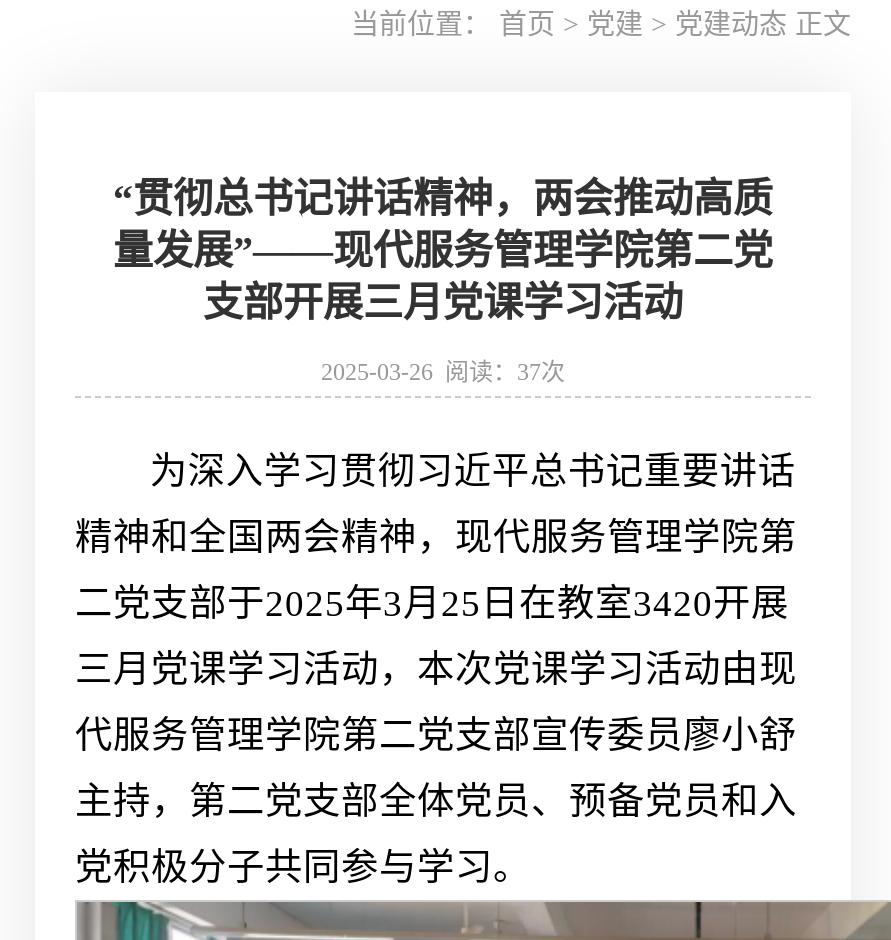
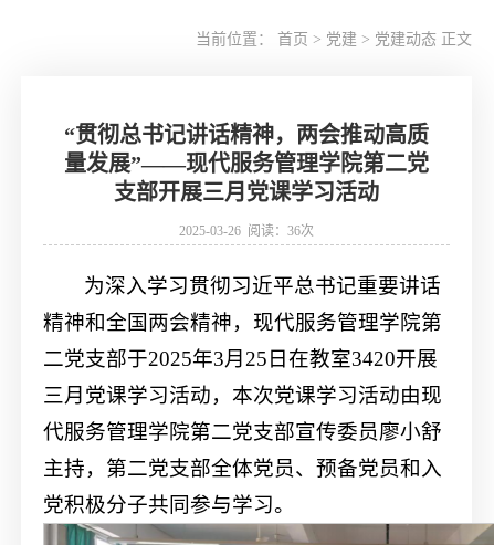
- 2025-03-26 阅读：37次
+ 2025-03-26 阅读：36次
